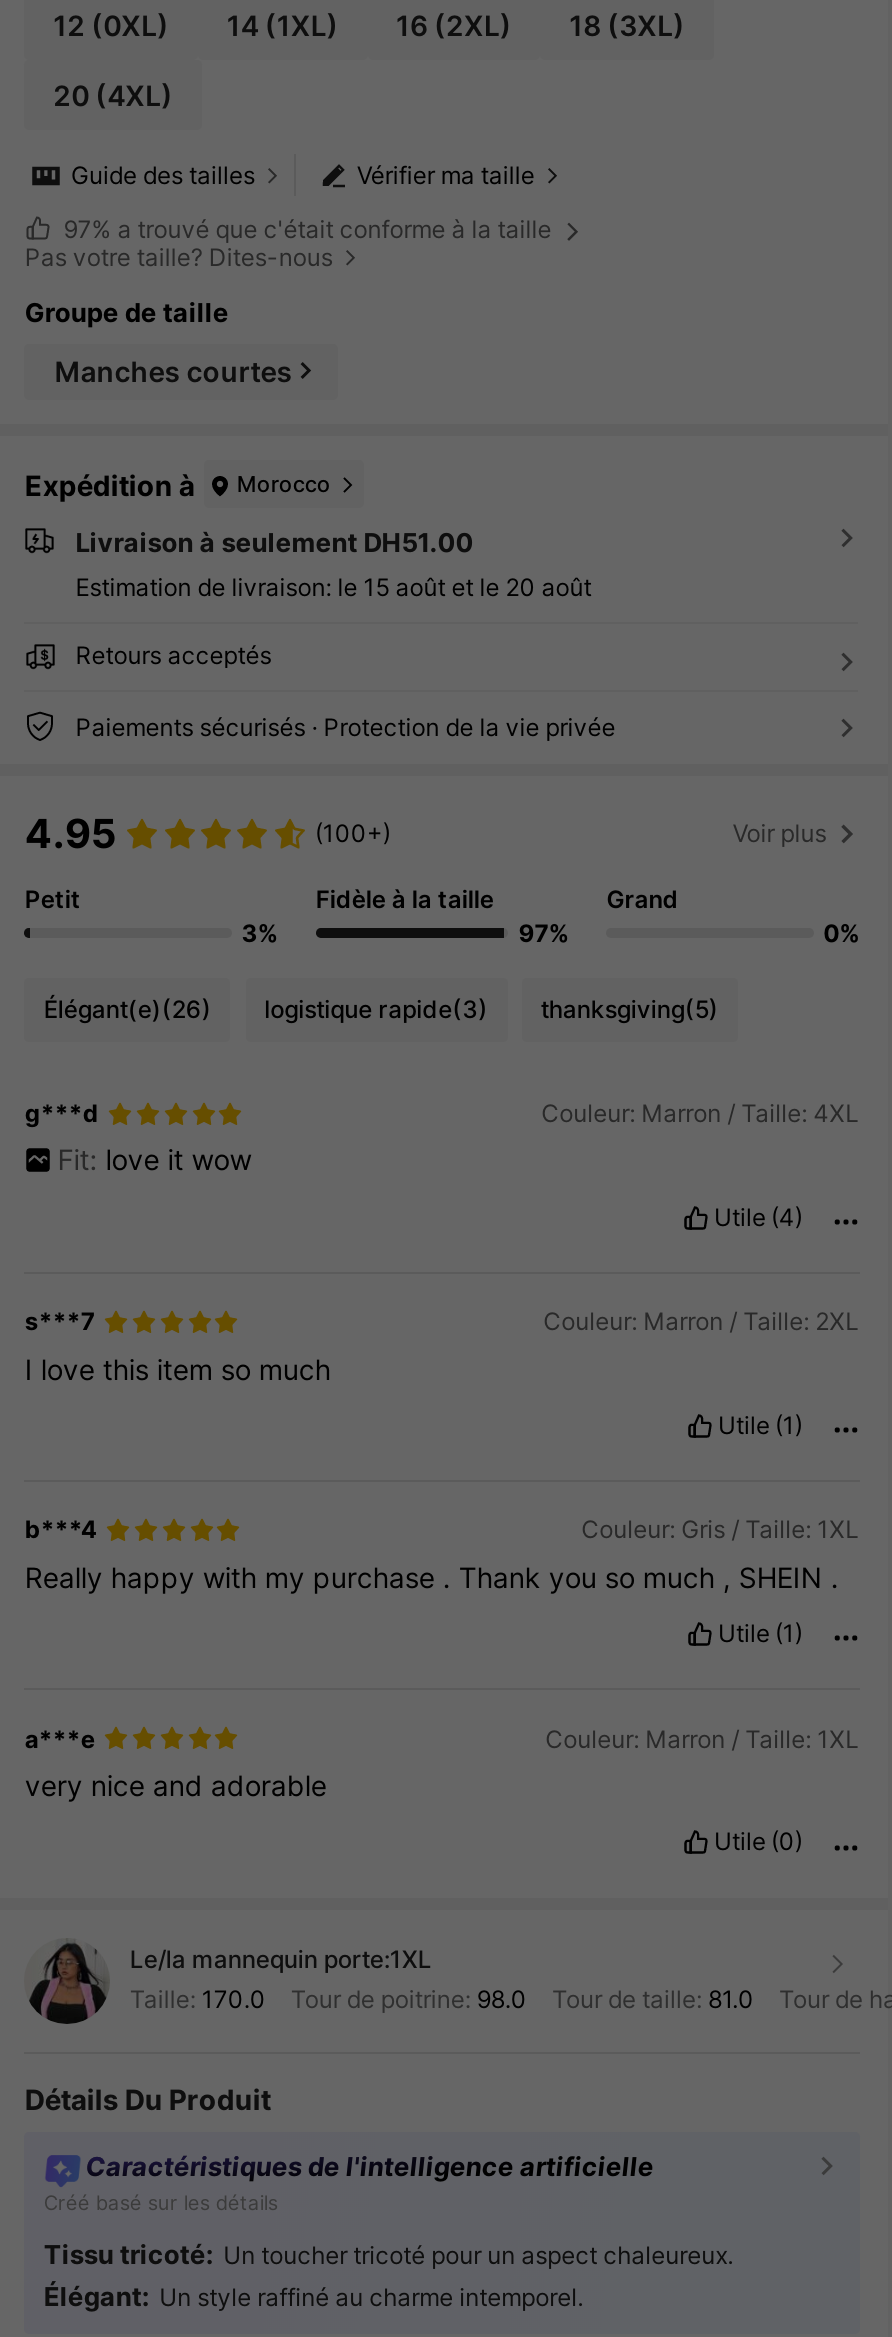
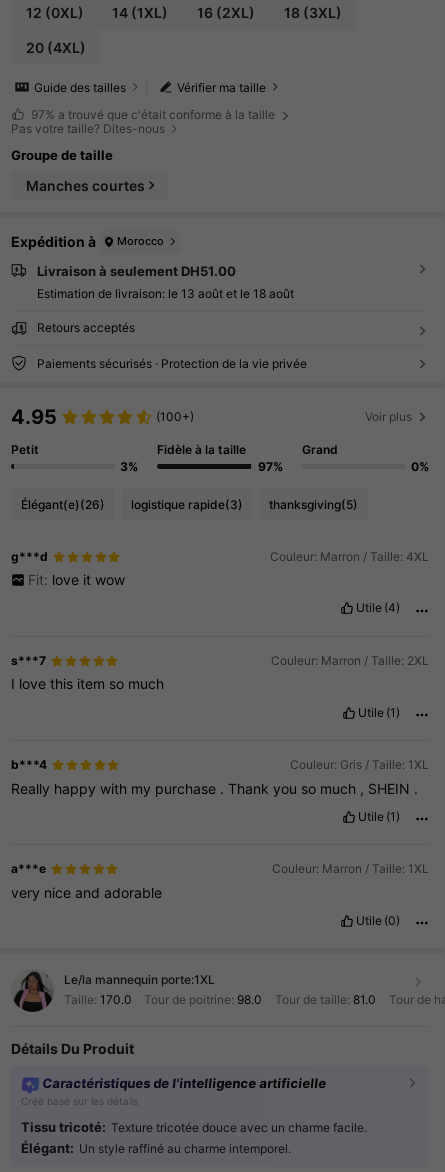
- Estimation de livraison: le 15 août et le 20 août
+ Estimation de livraison: le 13 août et le 18 août

- Tissu tricoté: Un toucher tricoté pour un aspect chaleureux.
+ Tissu tricoté: Texture tricotée douce avec un charme facile.
